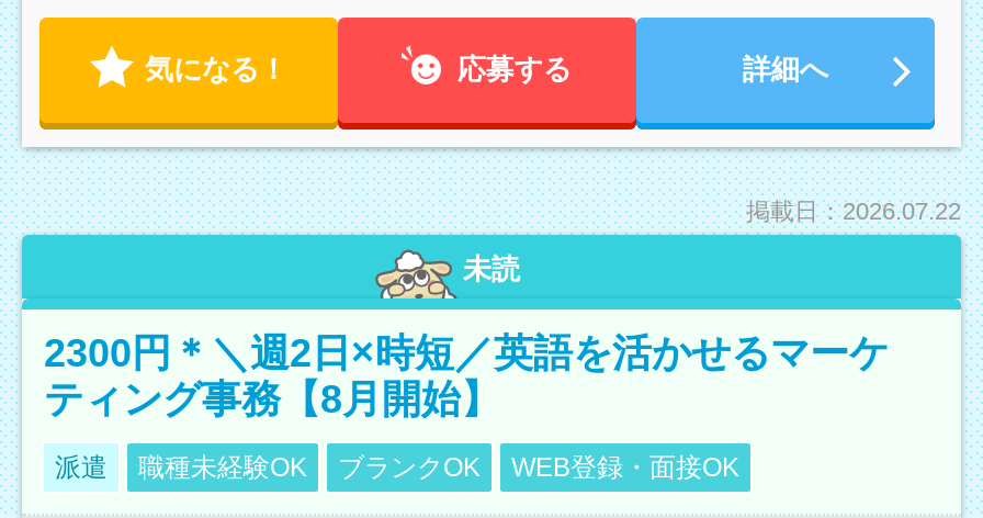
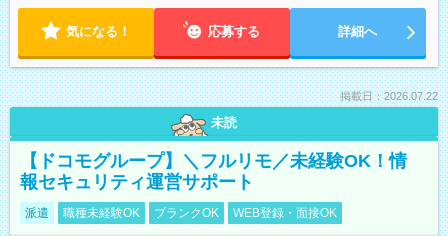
- 2300円＊＼週2日×時短／英語を活かせるマーケ
- ティング事務【8月開始】
+ 【ドコモグループ】＼フルリモ／未経験OK！情
+ 報セキュリティ運営サポート
